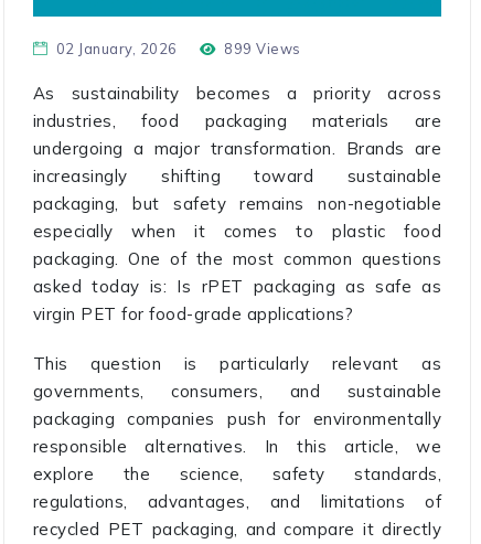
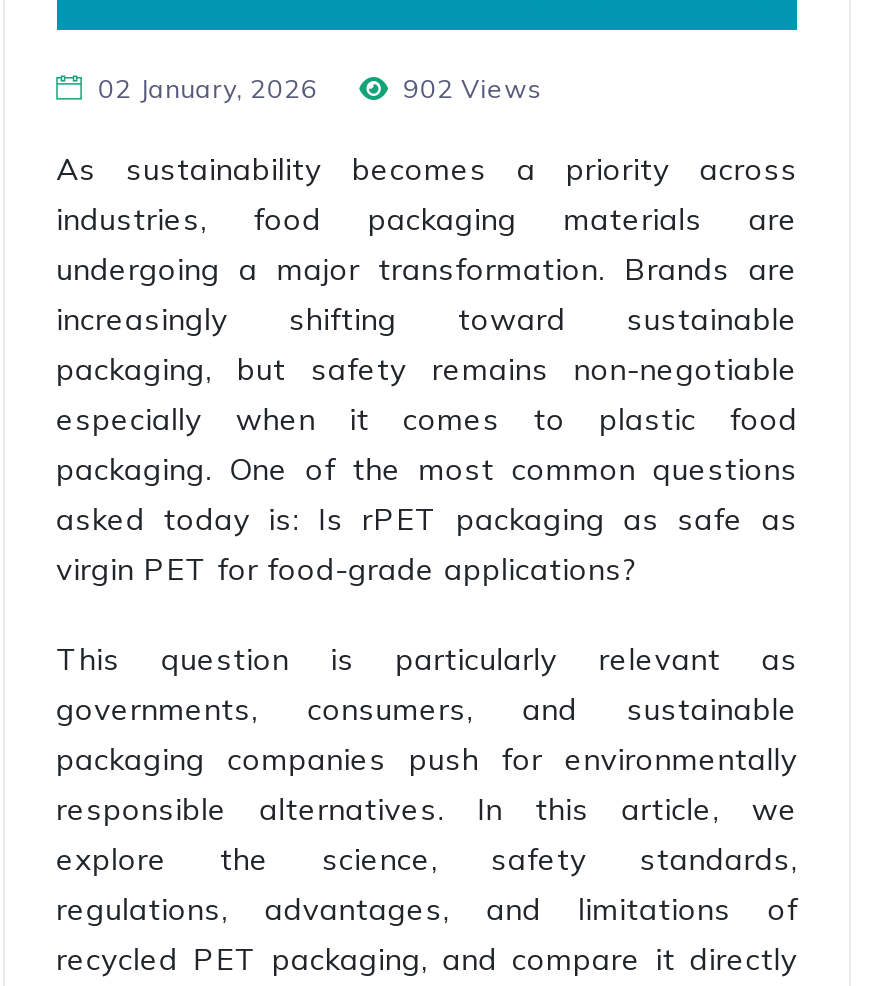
- 899 Views
+ 902 Views
